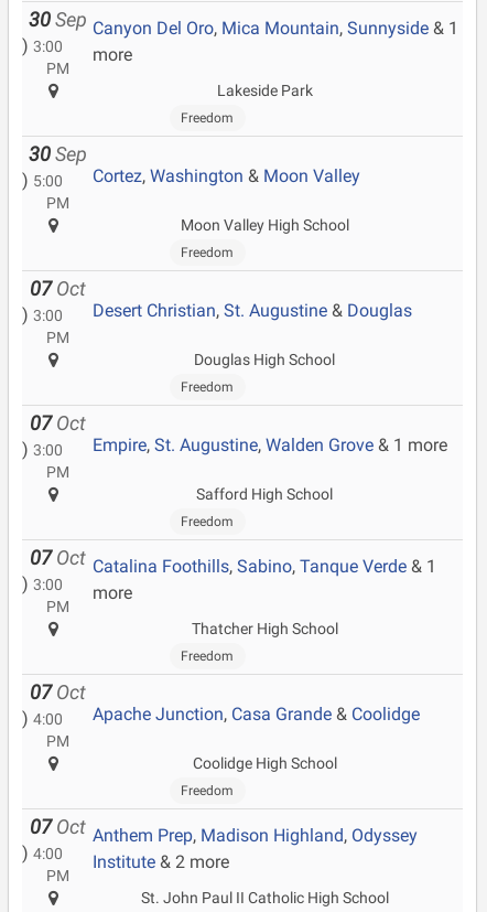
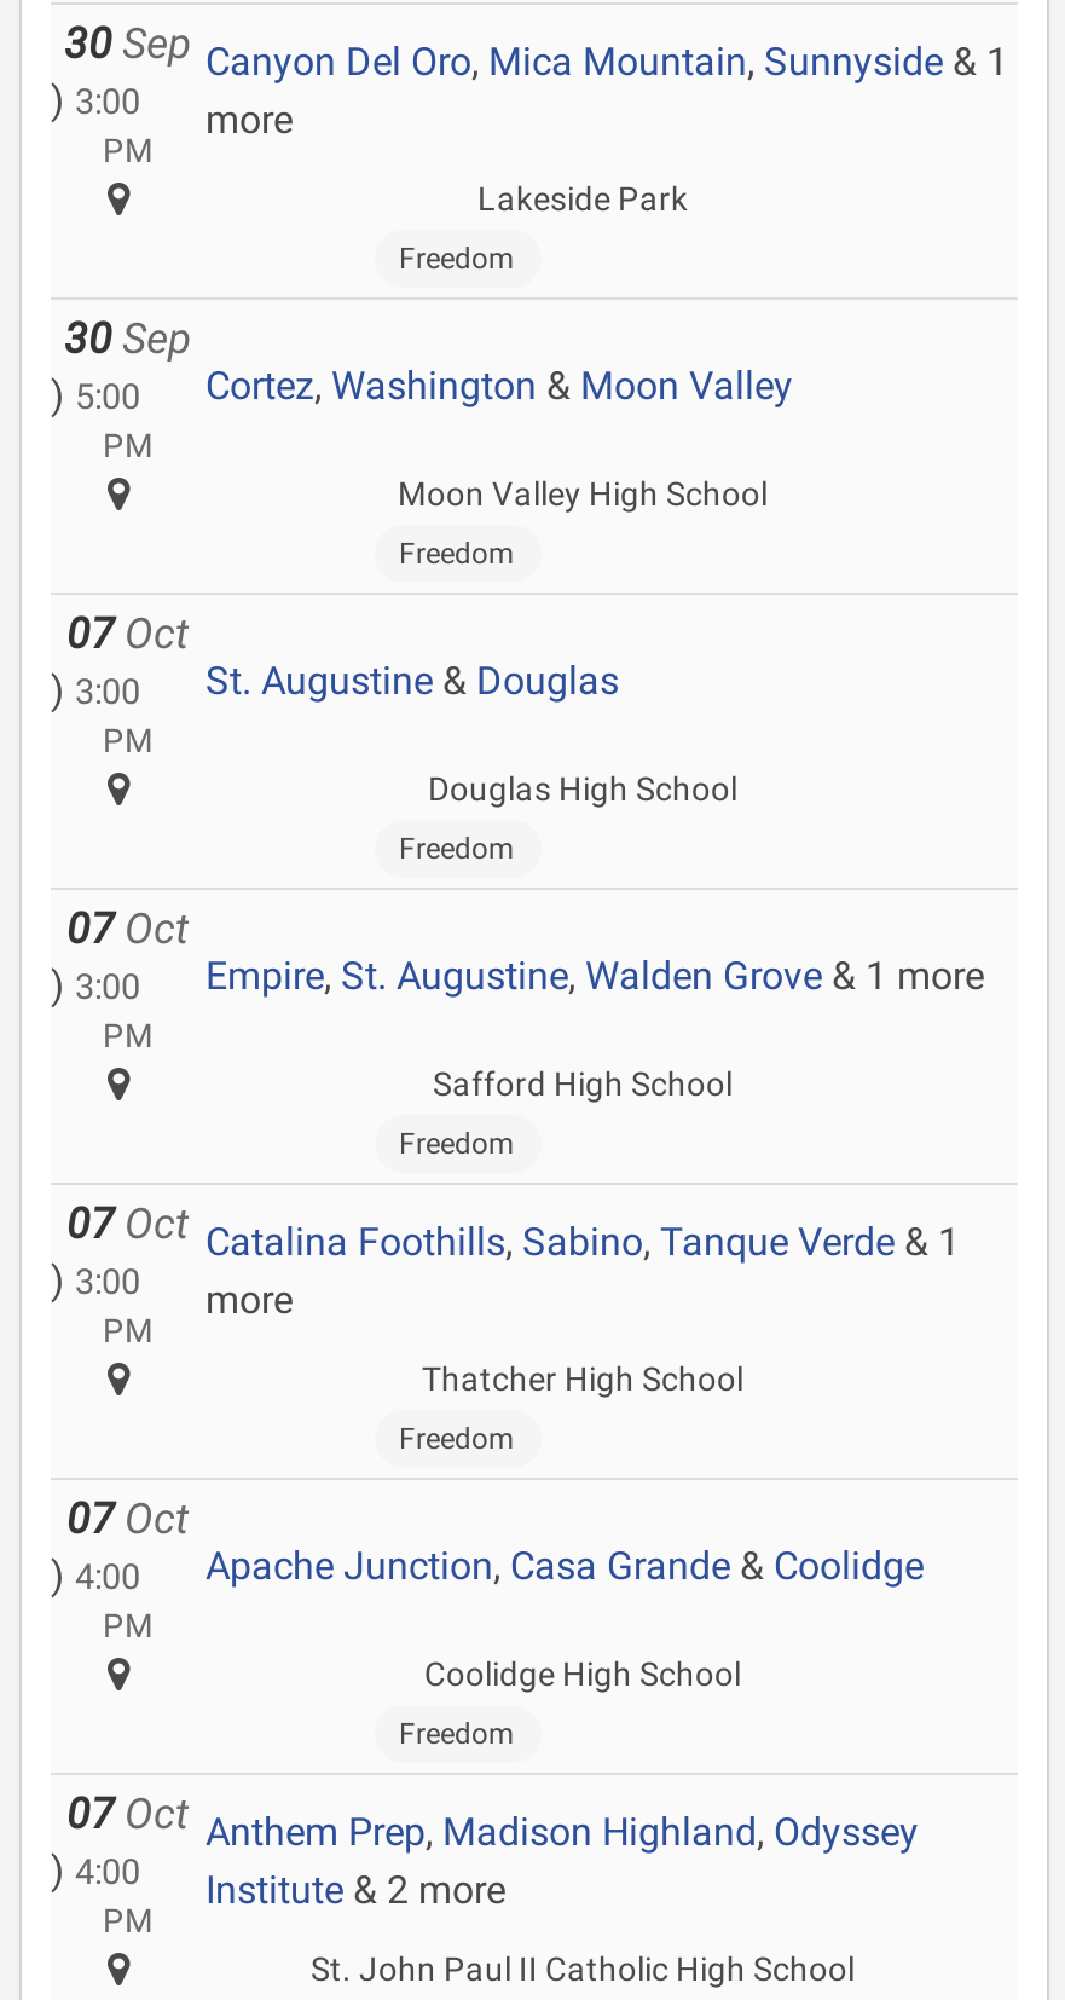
- Desert Christian, St. Augustine & Douglas
+ St. Augustine & Douglas
